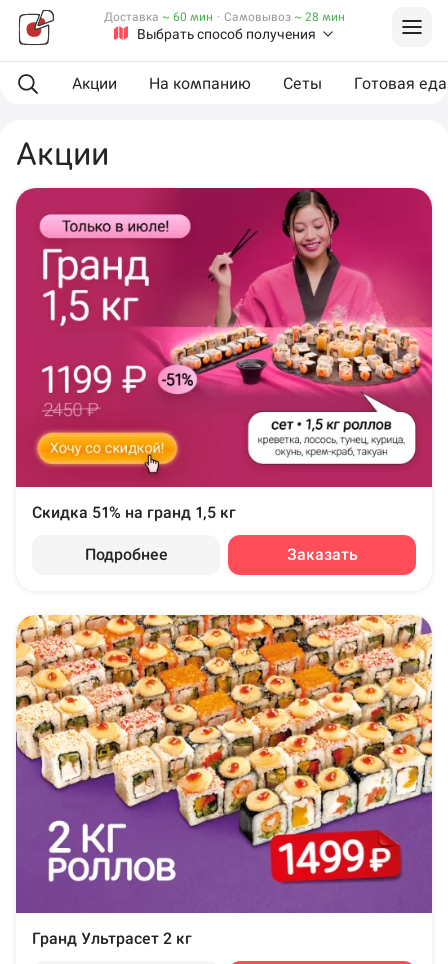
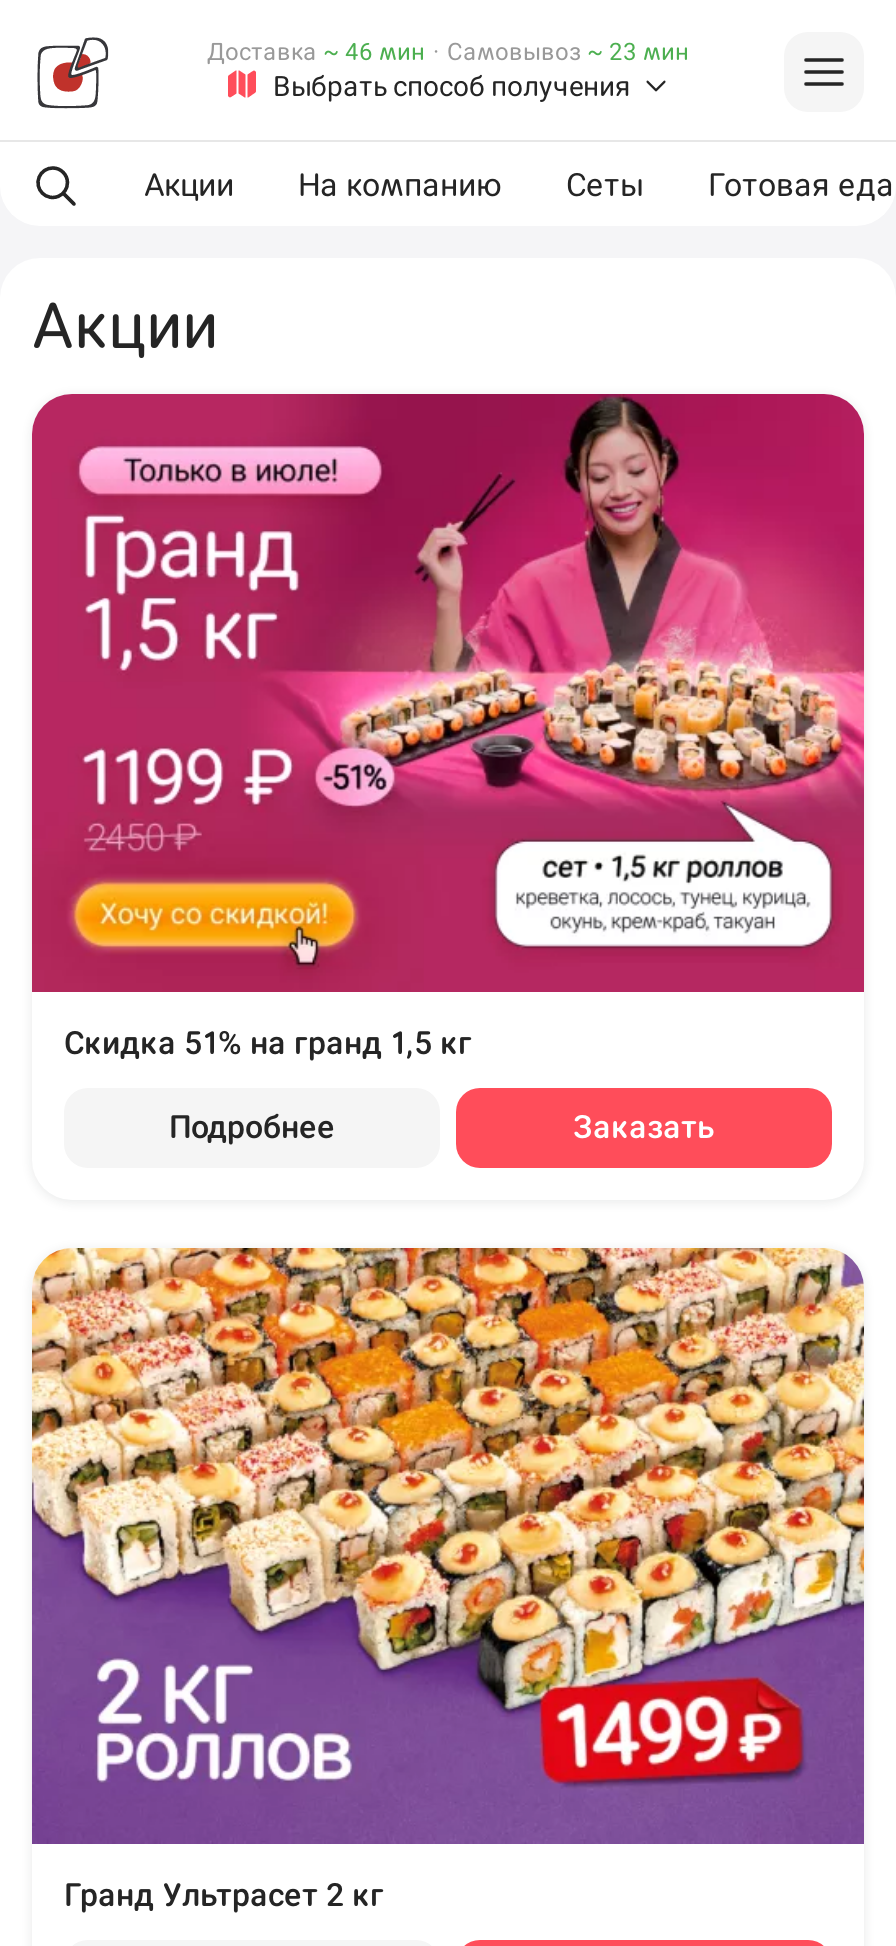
- Доставка ~ 60 мин · Самовывоз ~ 28 мин
+ Доставка ~ 46 мин · Самовывоз ~ 23 мин
